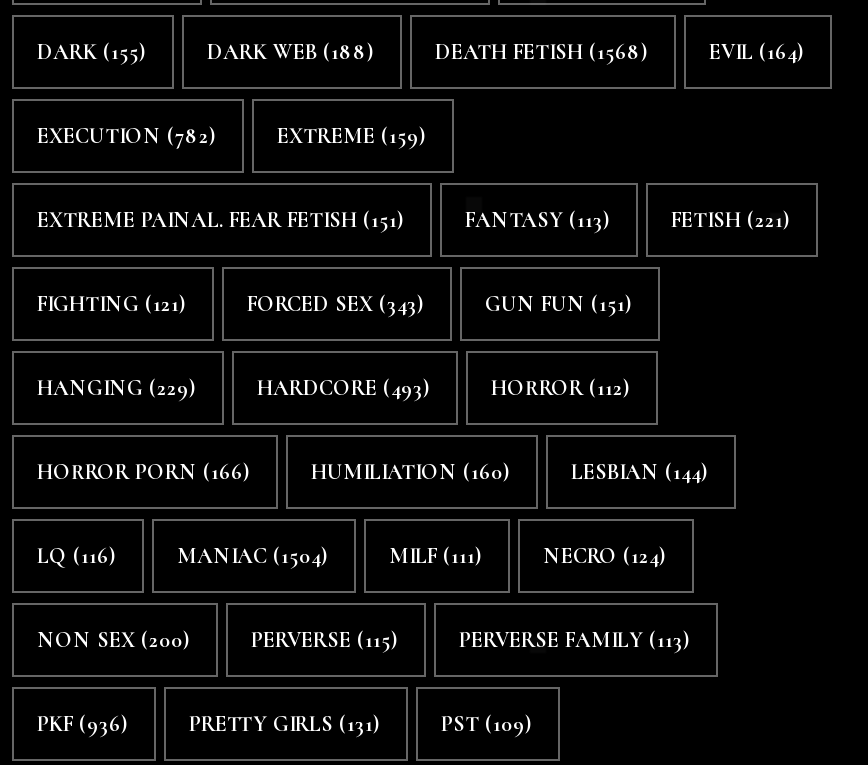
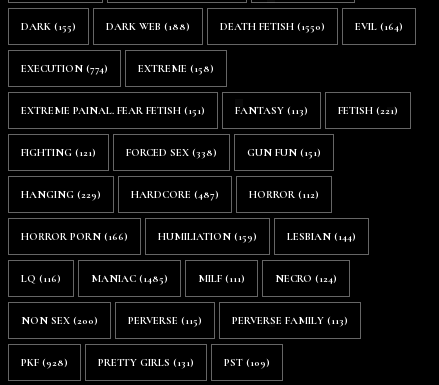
- DEATH FETISH (1568)
+ DEATH FETISH (1550)

- EXECUTION (782)
+ EXECUTION (774)

- EXTREME (159)
+ EXTREME (158)

- FORCED SEX (343)
+ FORCED SEX (338)

- HARDCORE (493)
+ HARDCORE (487)

- HUMILIATION (160)
+ HUMILIATION (159)

- MANIAC (1504)
+ MANIAC (1485)

- PKF (936)
+ PKF (928)
